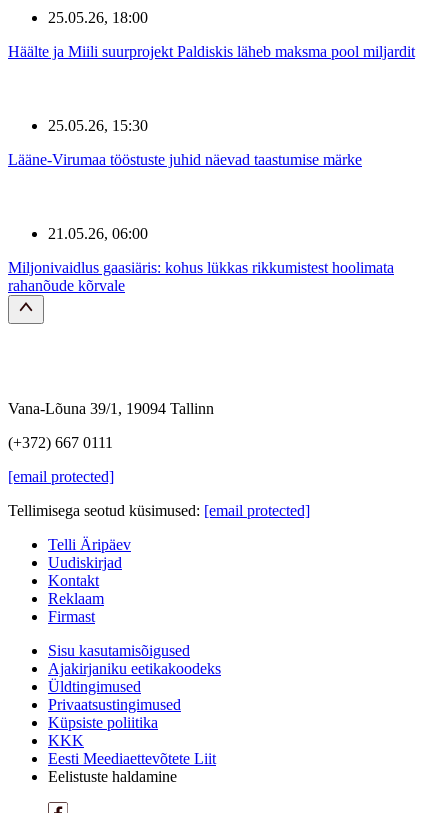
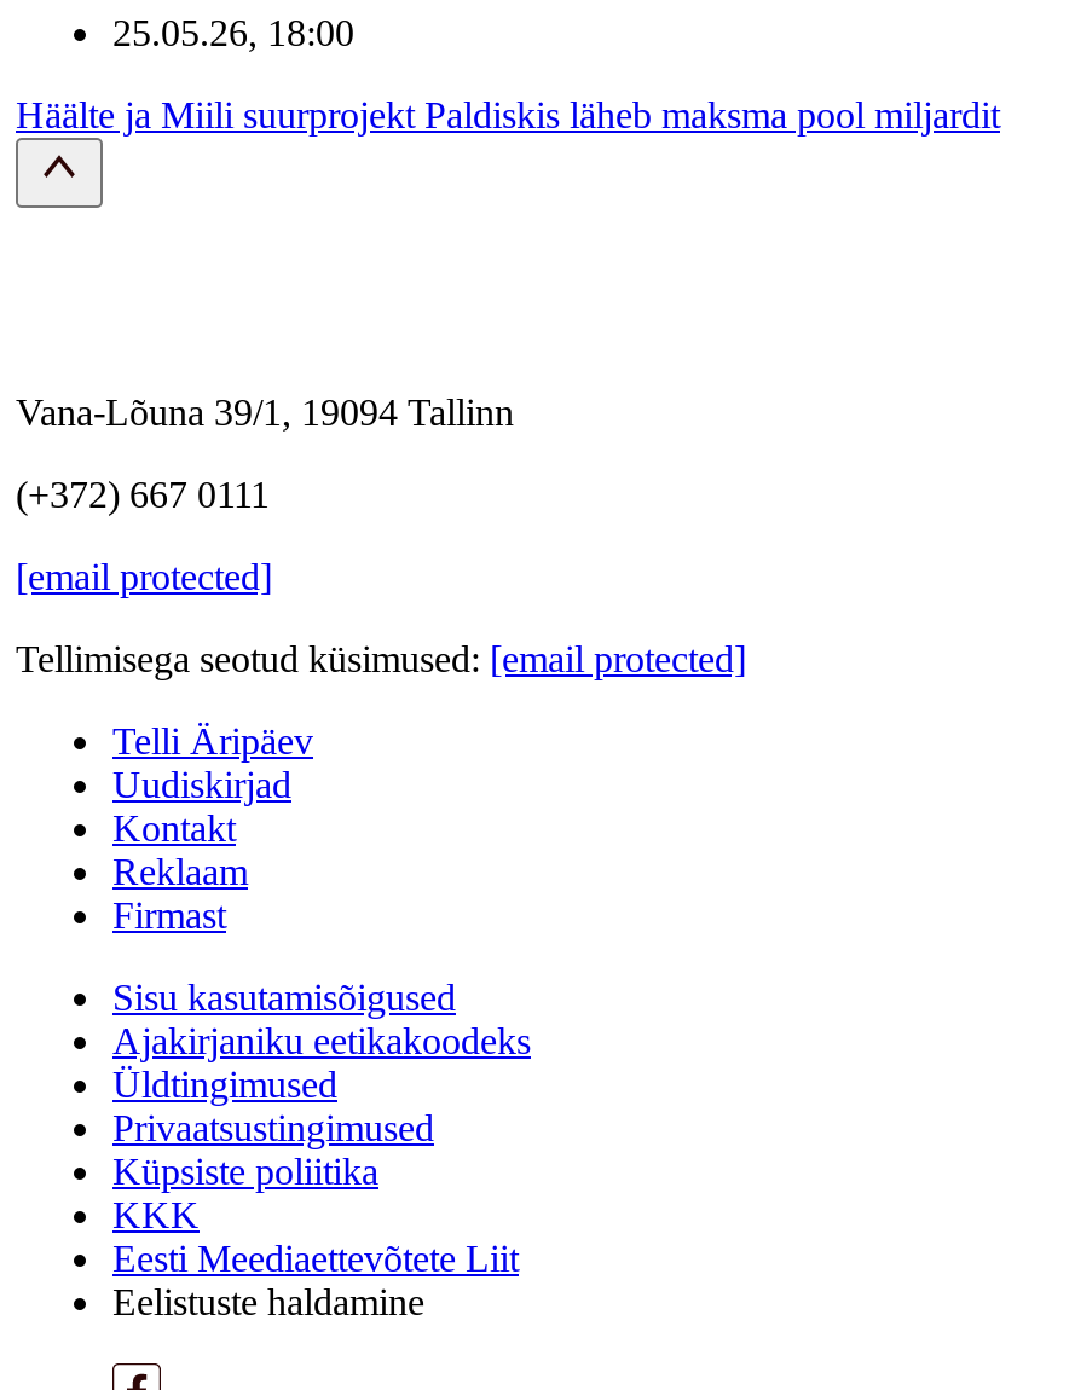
- 25.05.26, 15:30
- Lääne-Virumaa tööstuste juhid näevad taastumise märke

- 21.05.26, 06:00
- Miljonivaidlus gaasiäris: kohus lükkas rikkumistest hoolimata
- rahanõude kõrvale
